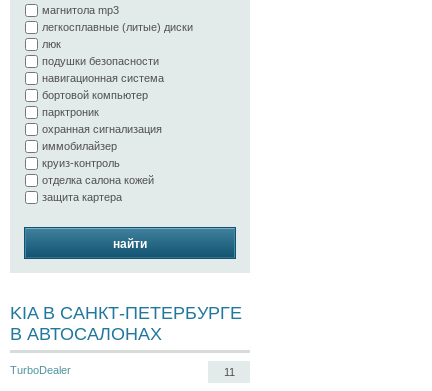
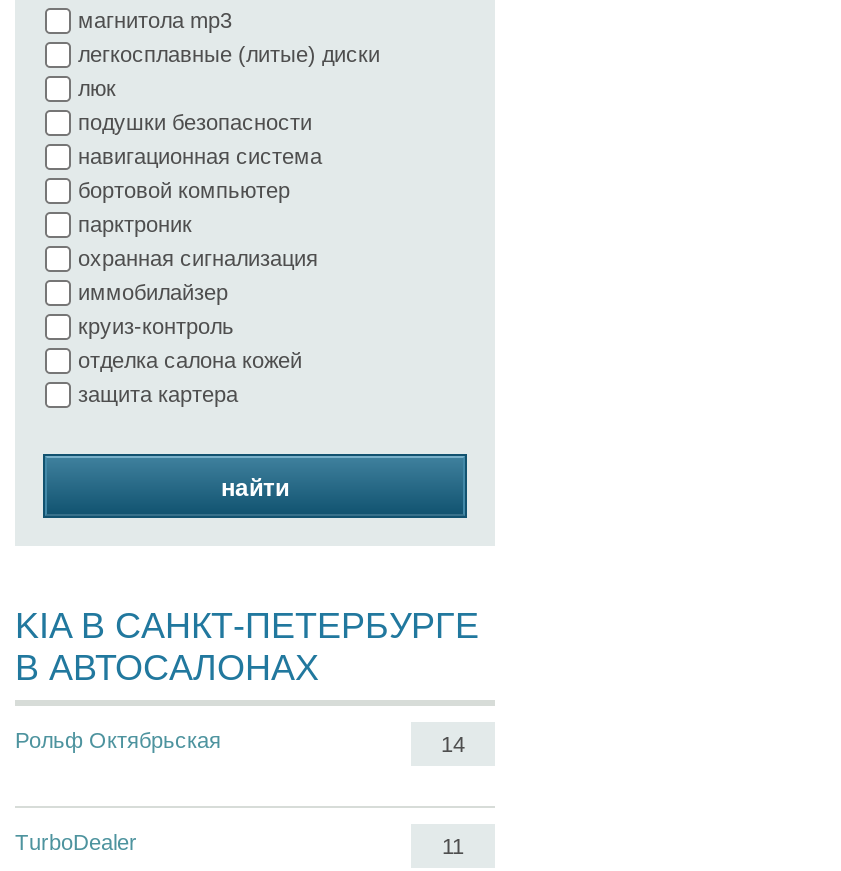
+ Рольф Октябрьская
+ 14
